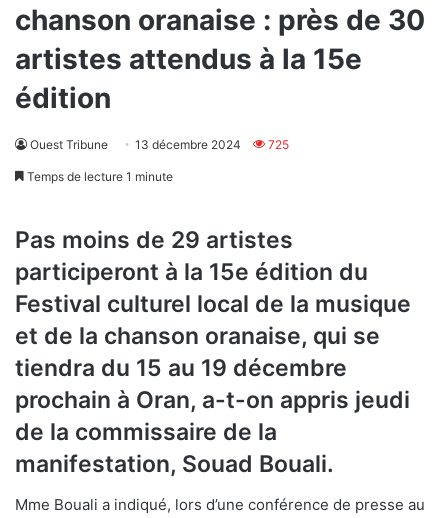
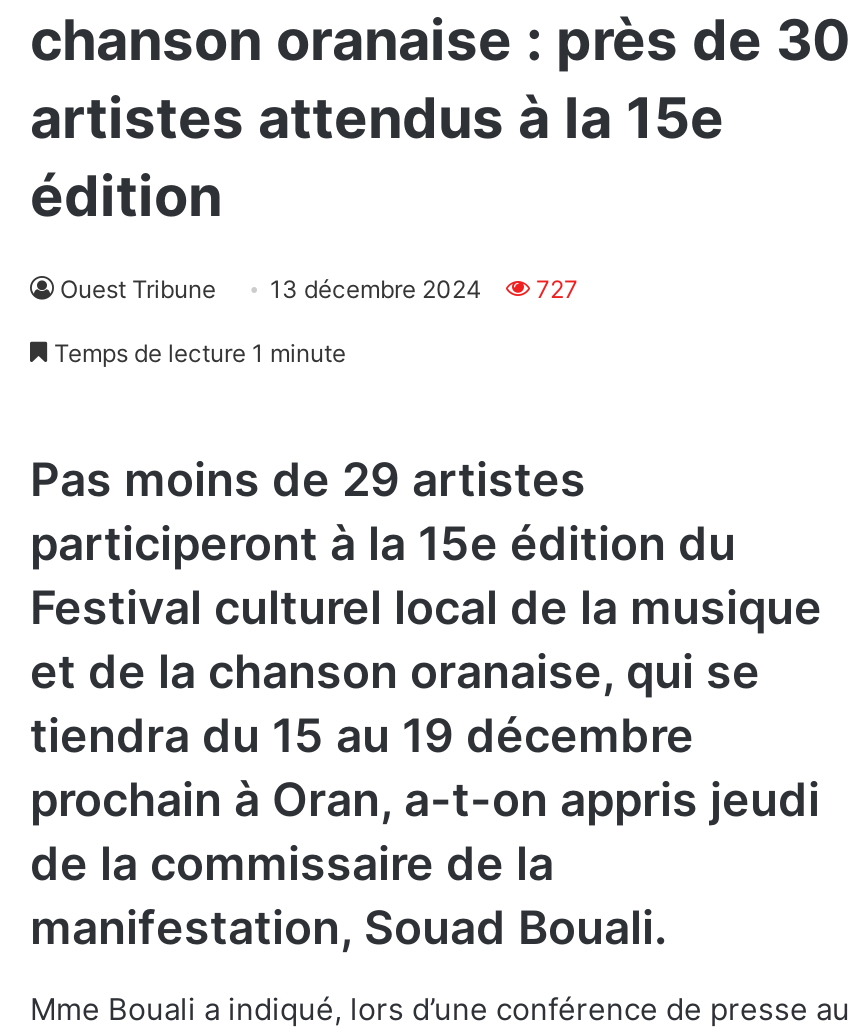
- Ouest Tribune 13 décembre 2024 725
+ Ouest Tribune 13 décembre 2024 727
